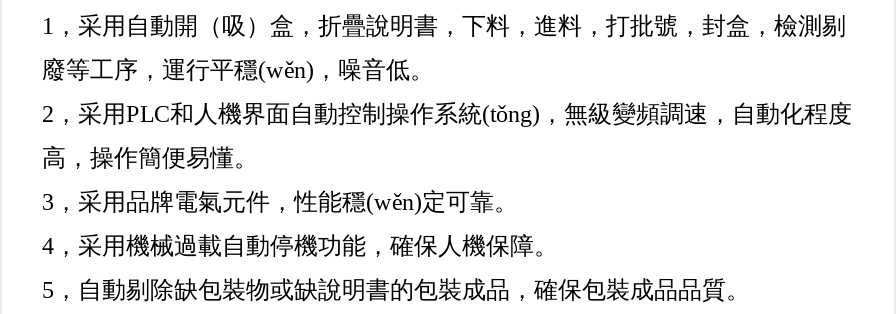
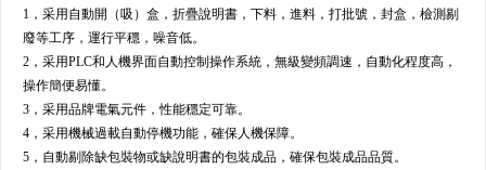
- 廢等工序，運行平穩(wěn)，噪音低。
+ 廢等工序，運行平穩，噪音低。

- 2，采用PLC和人機界面自動控制操作系統(tǒng)，無級變頻調速，自動化程度
+ 2，采用PLC和人機界面自動控制操作系統，無級變頻調速，自動化程度高，

- 高，操作簡便易懂。
+ 操作簡便易懂。

- 3，采用品牌電氣元件，性能穩(wěn)定可靠。
+ 3，采用品牌電氣元件，性能穩定可靠。
